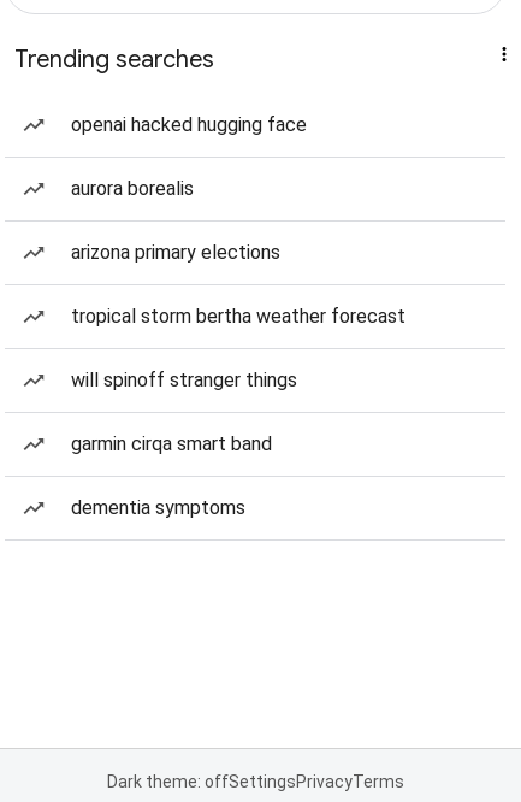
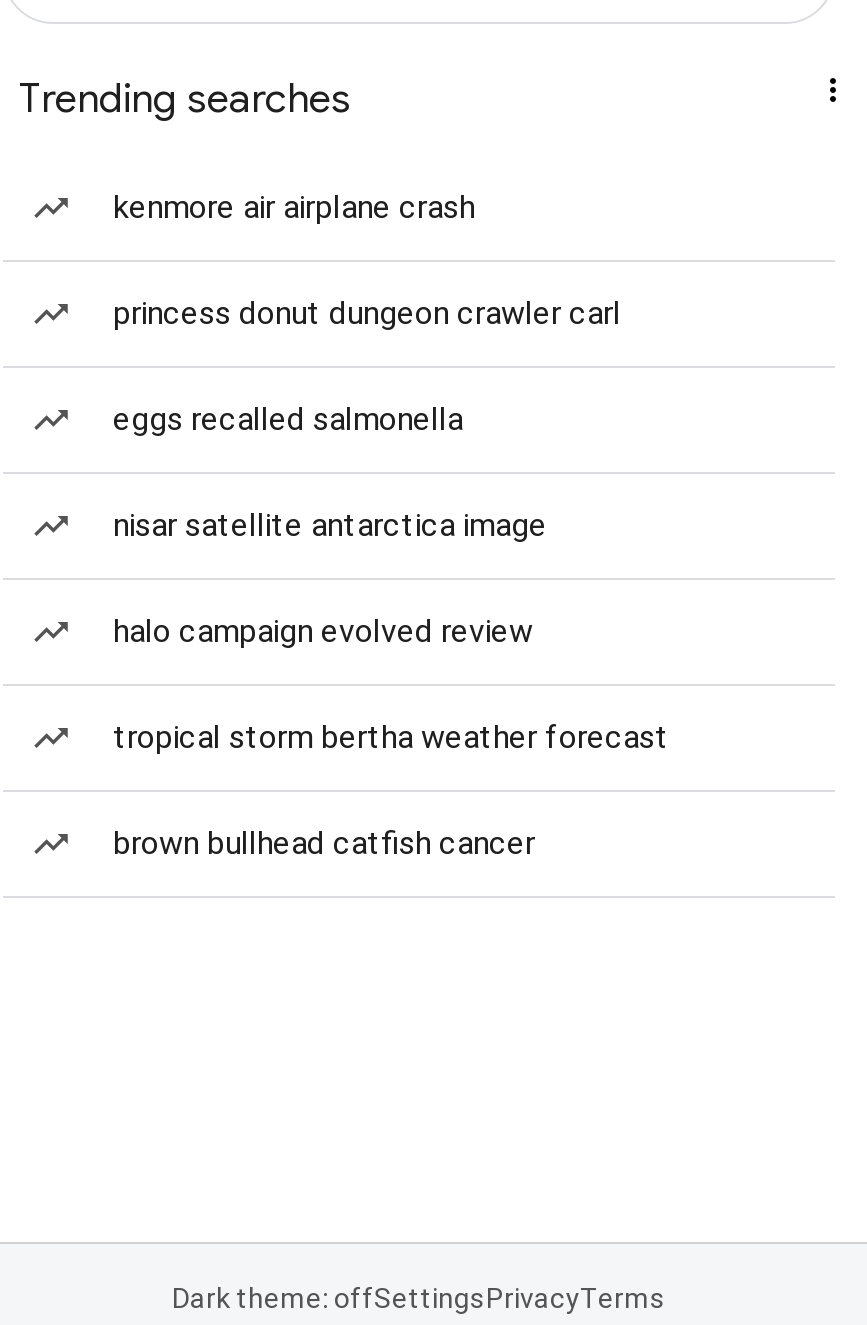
- openai hacked hugging face
- aurora borealis
- arizona primary elections
+ kenmore air airplane crash
+ princess donut dungeon crawler carl
+ eggs recalled salmonella
+ nisar satellite antarctica image
+ halo campaign evolved review

moved down: tropical storm bertha weather forecast

- will spinoff stranger things
- garmin cirqa smart band
- dementia symptoms
+ brown bullhead catfish cancer
